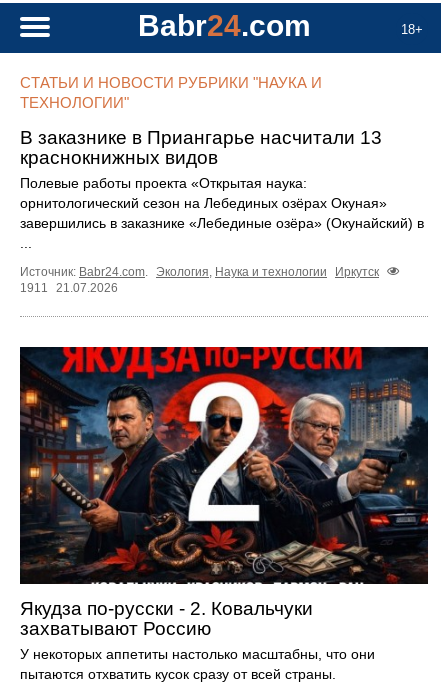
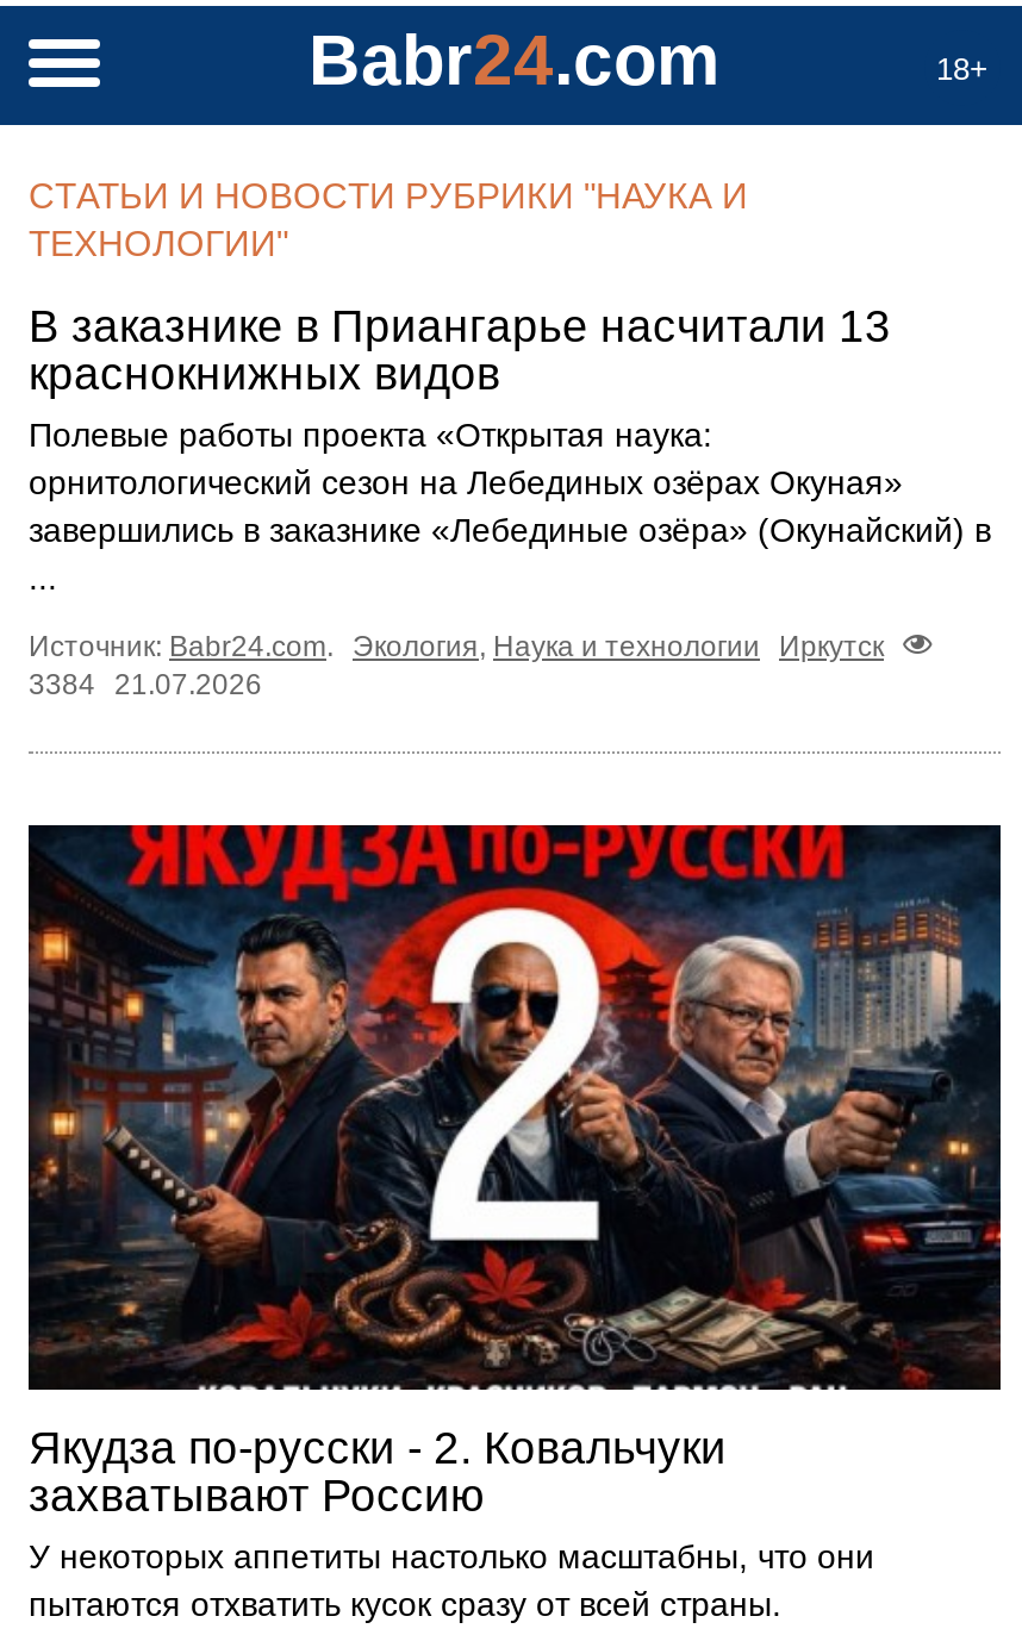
- 1911 21.07.2026
+ 3384 21.07.2026
